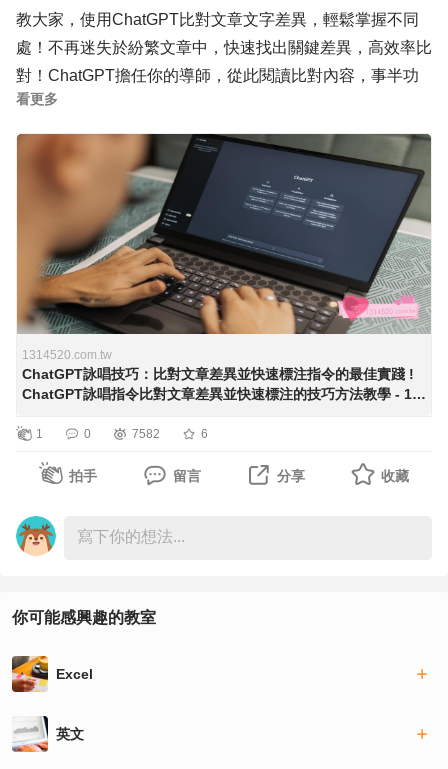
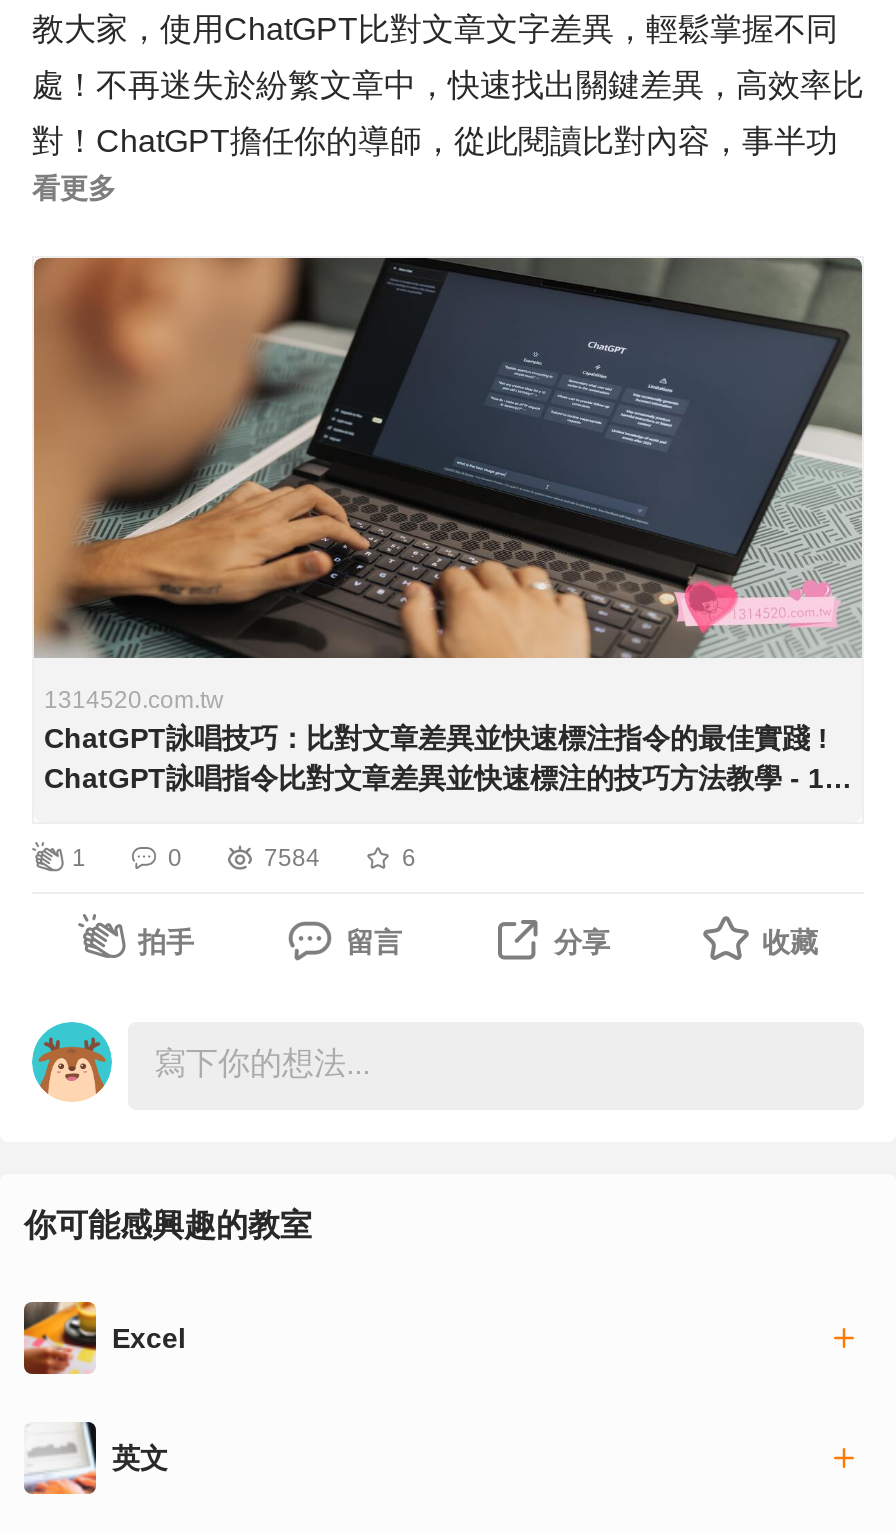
- 7582
+ 7584
